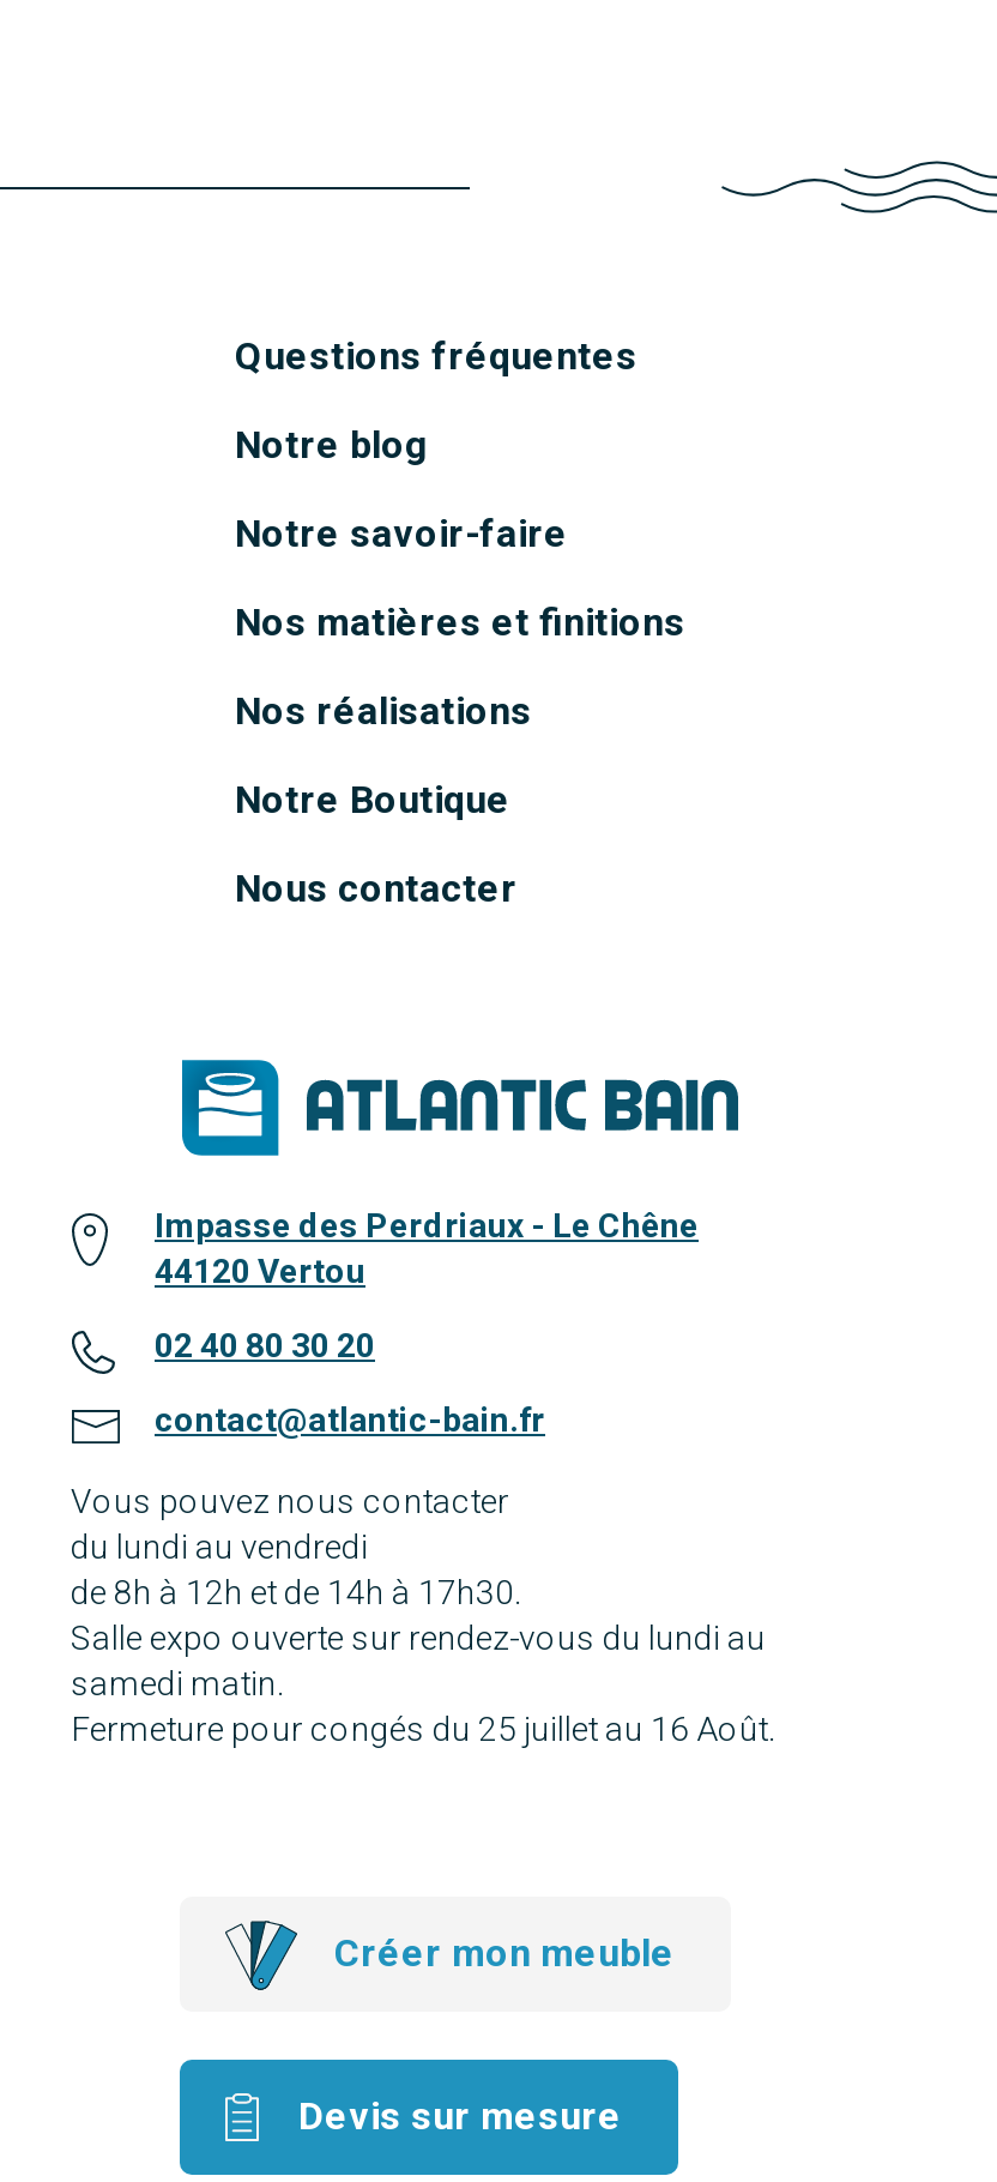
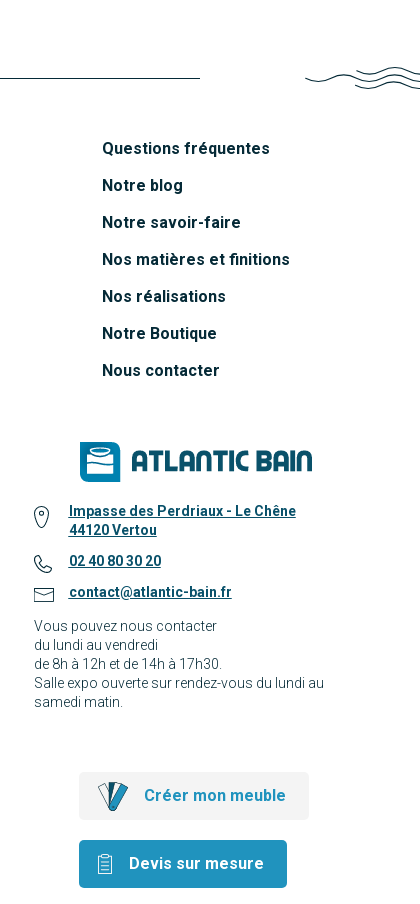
- Fermeture pour congés du 25 juillet au 16 Août.
